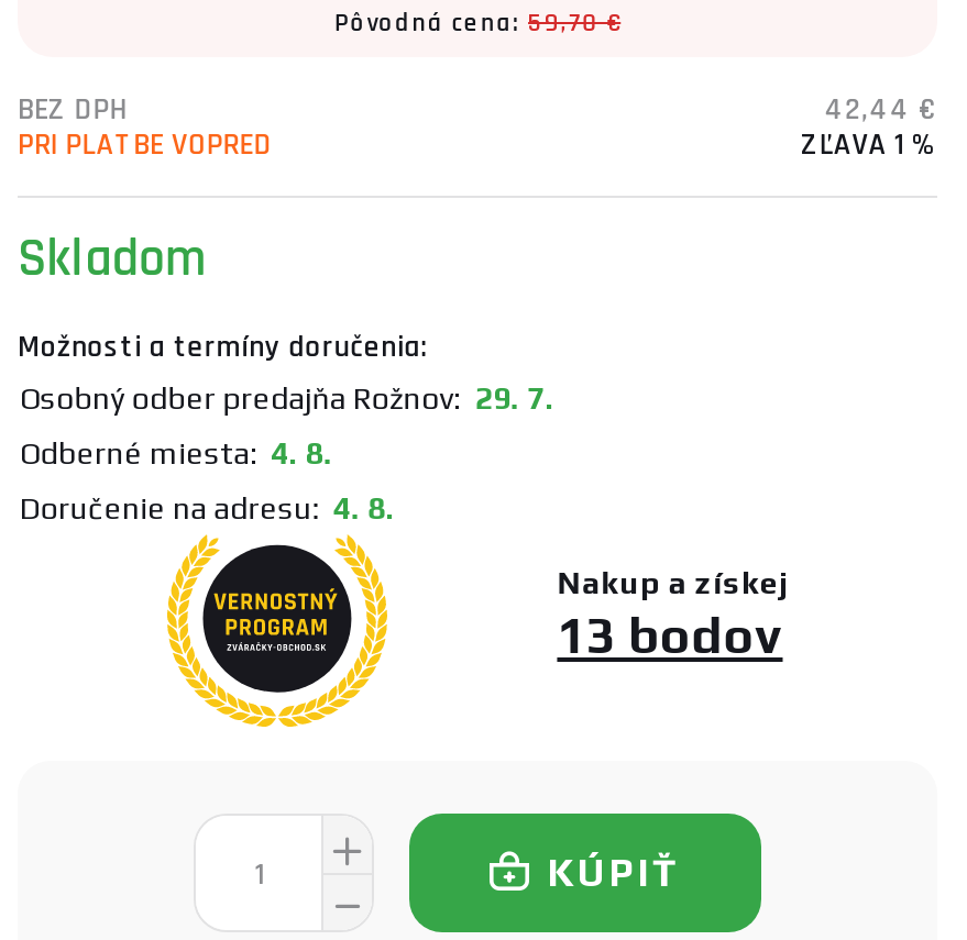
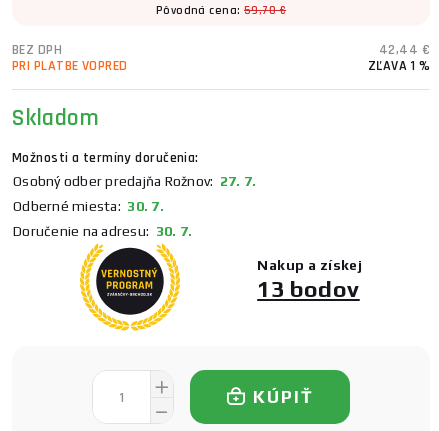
- Osobný odber predajňa Rožnov: 29. 7.
+ Osobný odber predajňa Rožnov: 27. 7.

- Odberné miesta: 4. 8.
+ Odberné miesta: 30. 7.

- Doručenie na adresu: 4. 8.
+ Doručenie na adresu: 30. 7.
